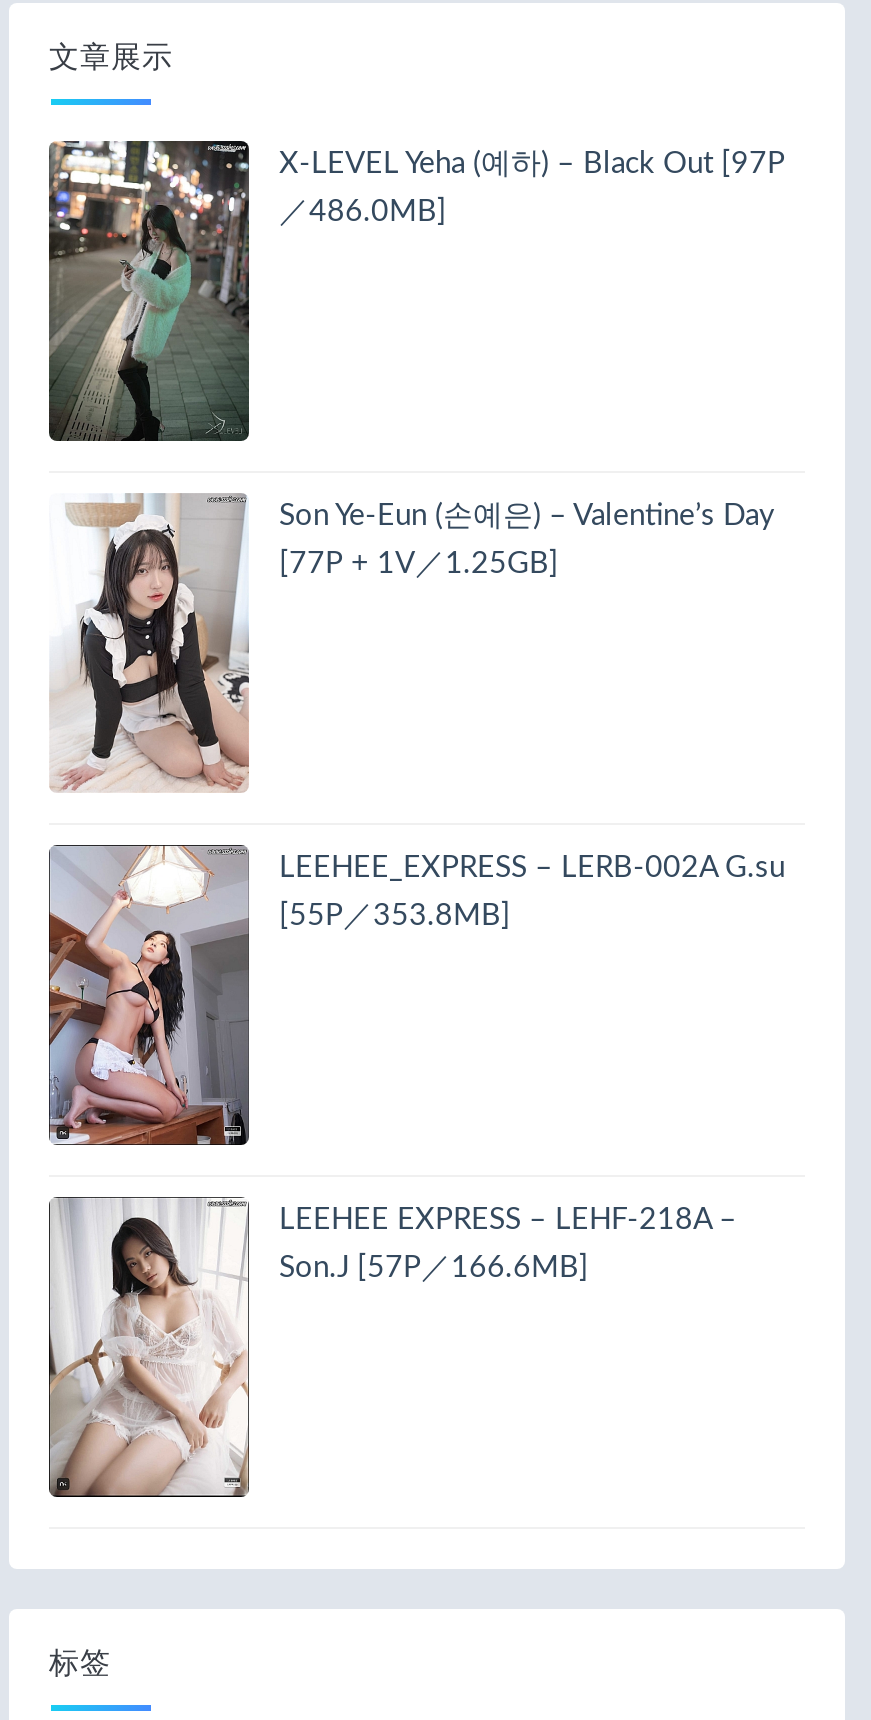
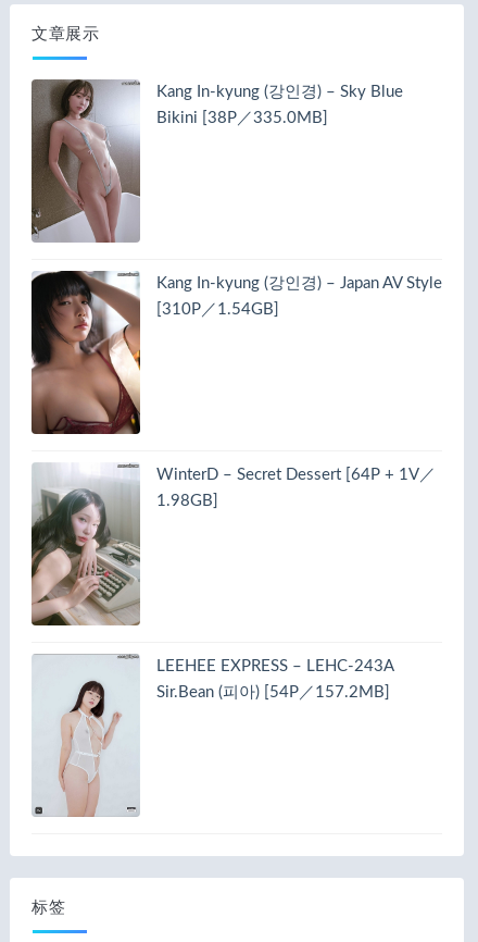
- [image]
- X-LEVEL Yeha (예하) – Black Out [97P
+ [image]
+ Kang In-kyung (강인경) – Sky Blue

- ／486.0MB]
+ Bikini [38P／335.0MB]

- [image]
- Son Ye-Eun (손예은) – Valentine’s Day
+ [image]
+ Kang In-kyung (강인경) – Japan AV Style

- [77P + 1V／1.25GB]
+ [310P／1.54GB]

- [image]
- LEEHEE_EXPRESS – LERB-002A G.su
+ [image]
+ WinterD – Secret Dessert [64P + 1V／

- [55P／353.8MB]
+ 1.98GB]

- [image]
- LEEHEE EXPRESS – LEHF-218A –
+ [image]
+ LEEHEE EXPRESS – LEHC-243A

- Son.J [57P／166.6MB]
+ Sir.Bean (피아) [54P／157.2MB]
